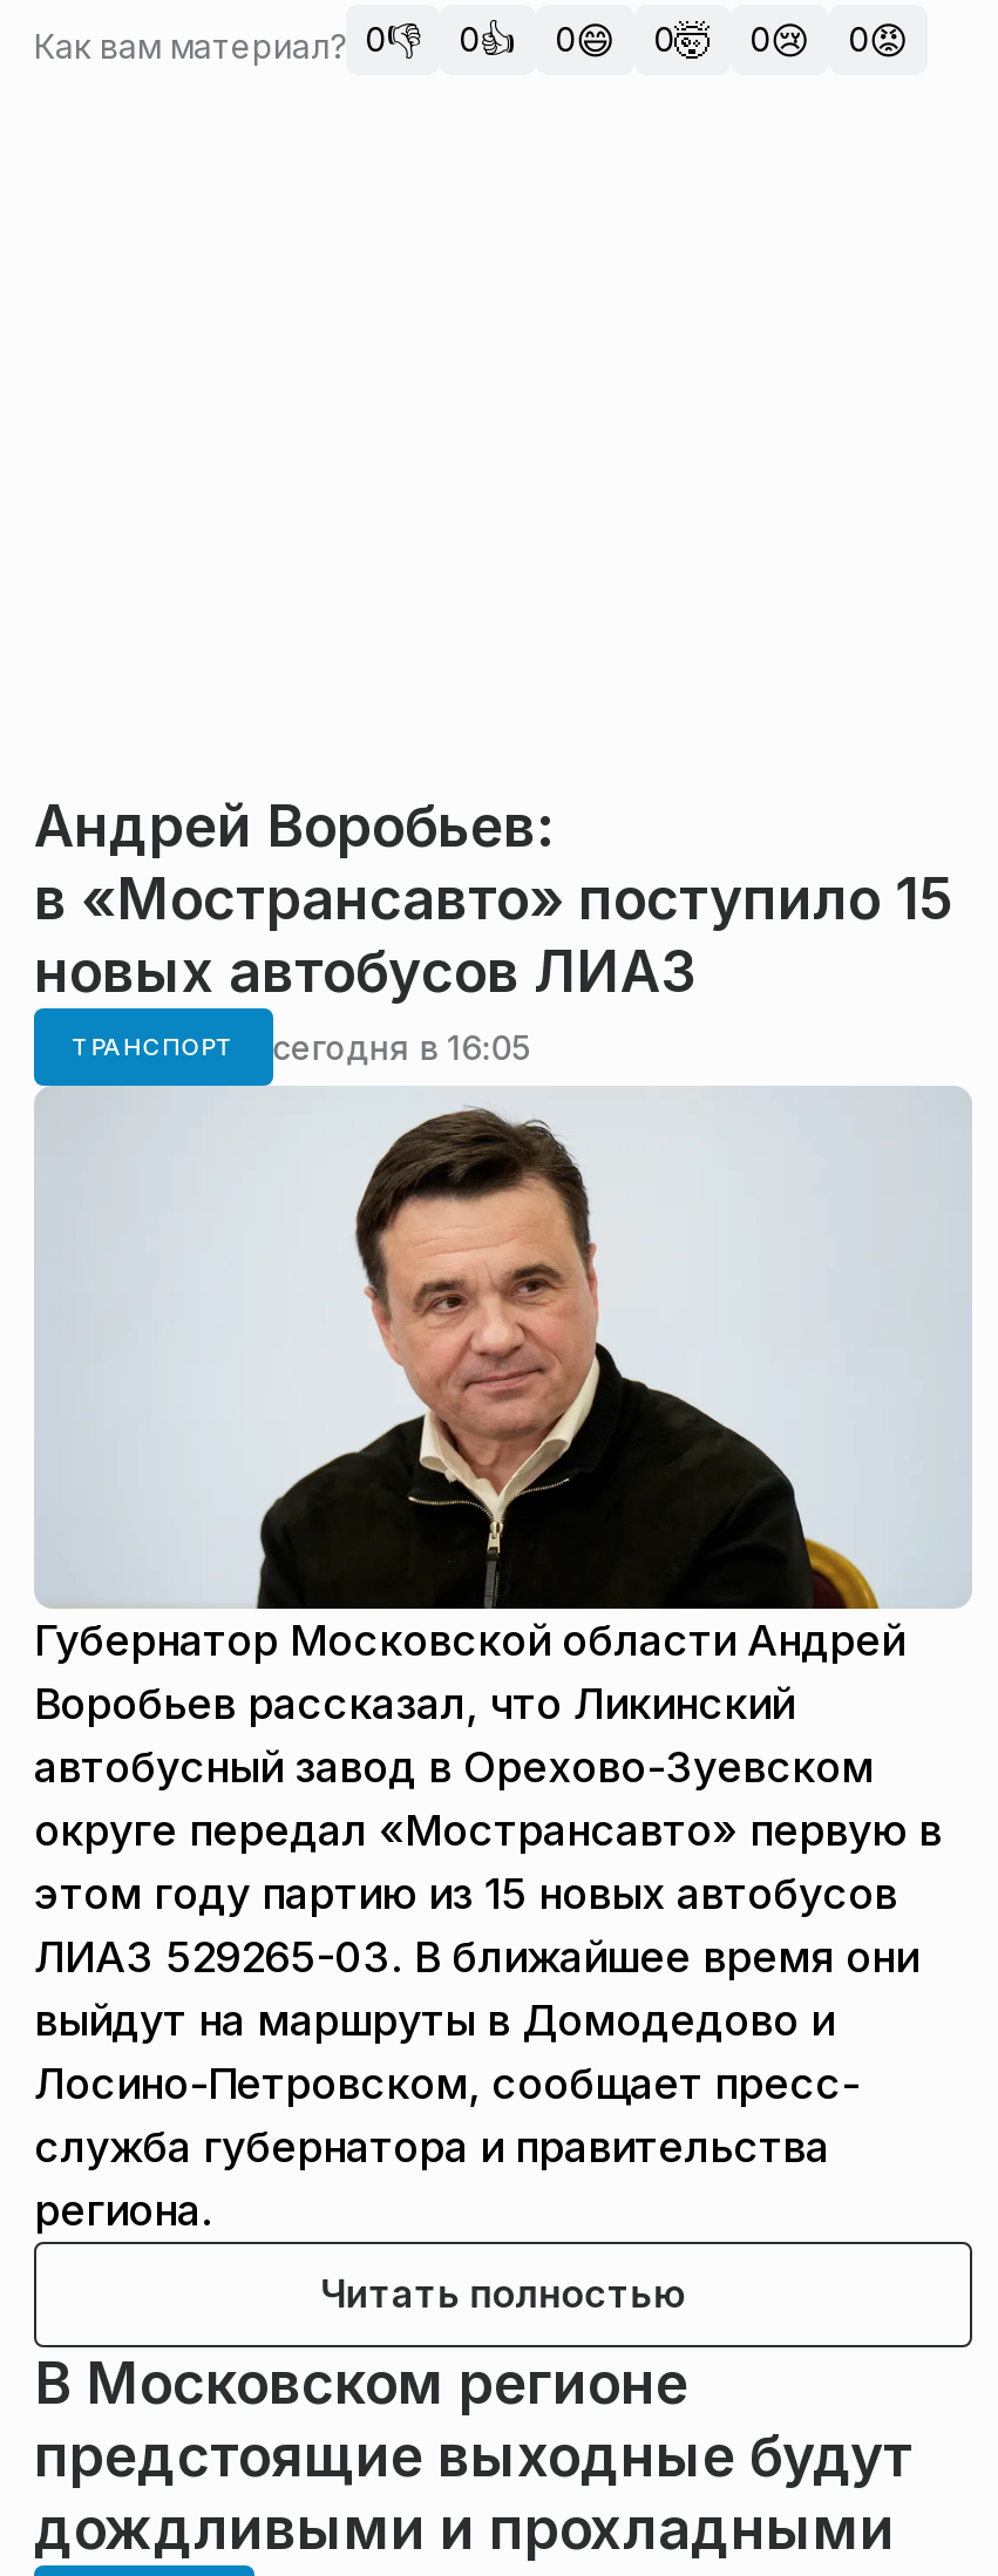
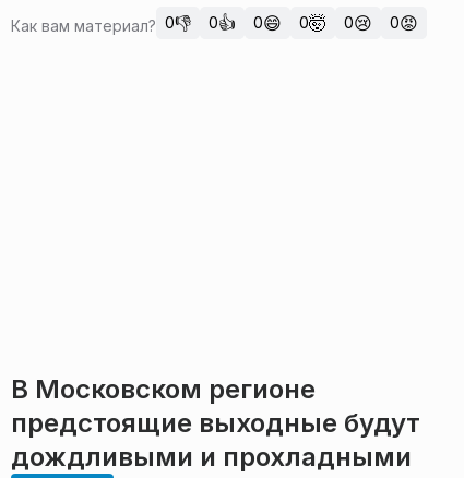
- Андрей Воробьев:
- в «Мострансавто» поступило 15
- новых автобусов ЛИАЗ
- ТРАНСПОРТ
- сегодня в 16:05

- [image]
- Губернатор Московской области Андрей
- Воробьев рассказал, что Ликинский
- автобусный завод в Орехово-Зуевском
- округе передал «Мострансавто» первую в
- этом году партию из 15 новых автобусов
- ЛИАЗ 529265-03. В ближайшее время они
- выйдут на маршруты в Домодедово и
- Лосино-Петровском, сообщает пресс-
- служба губернатора и правительства
- региона.
- Читать полностью
